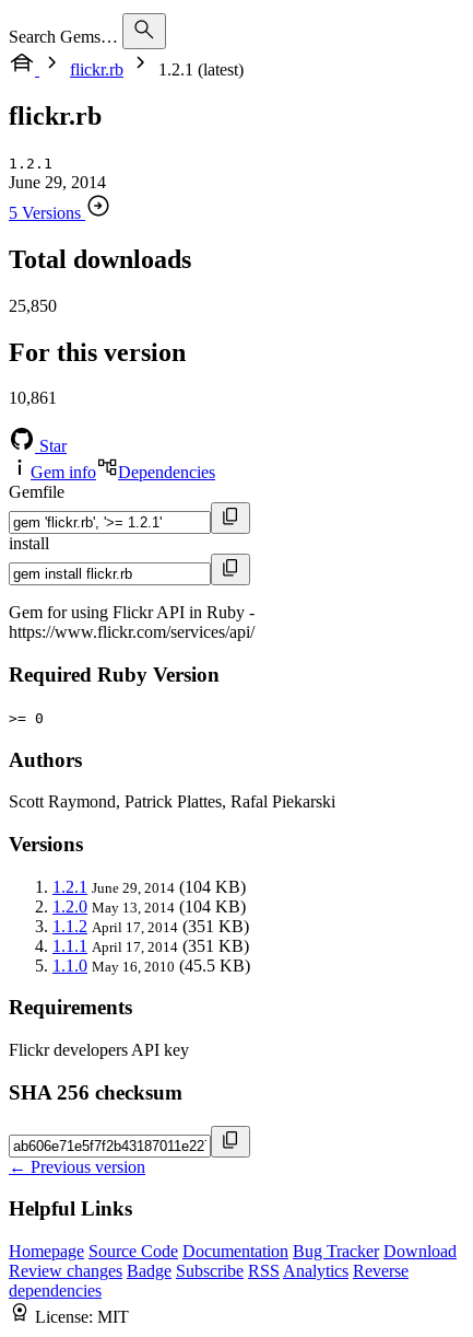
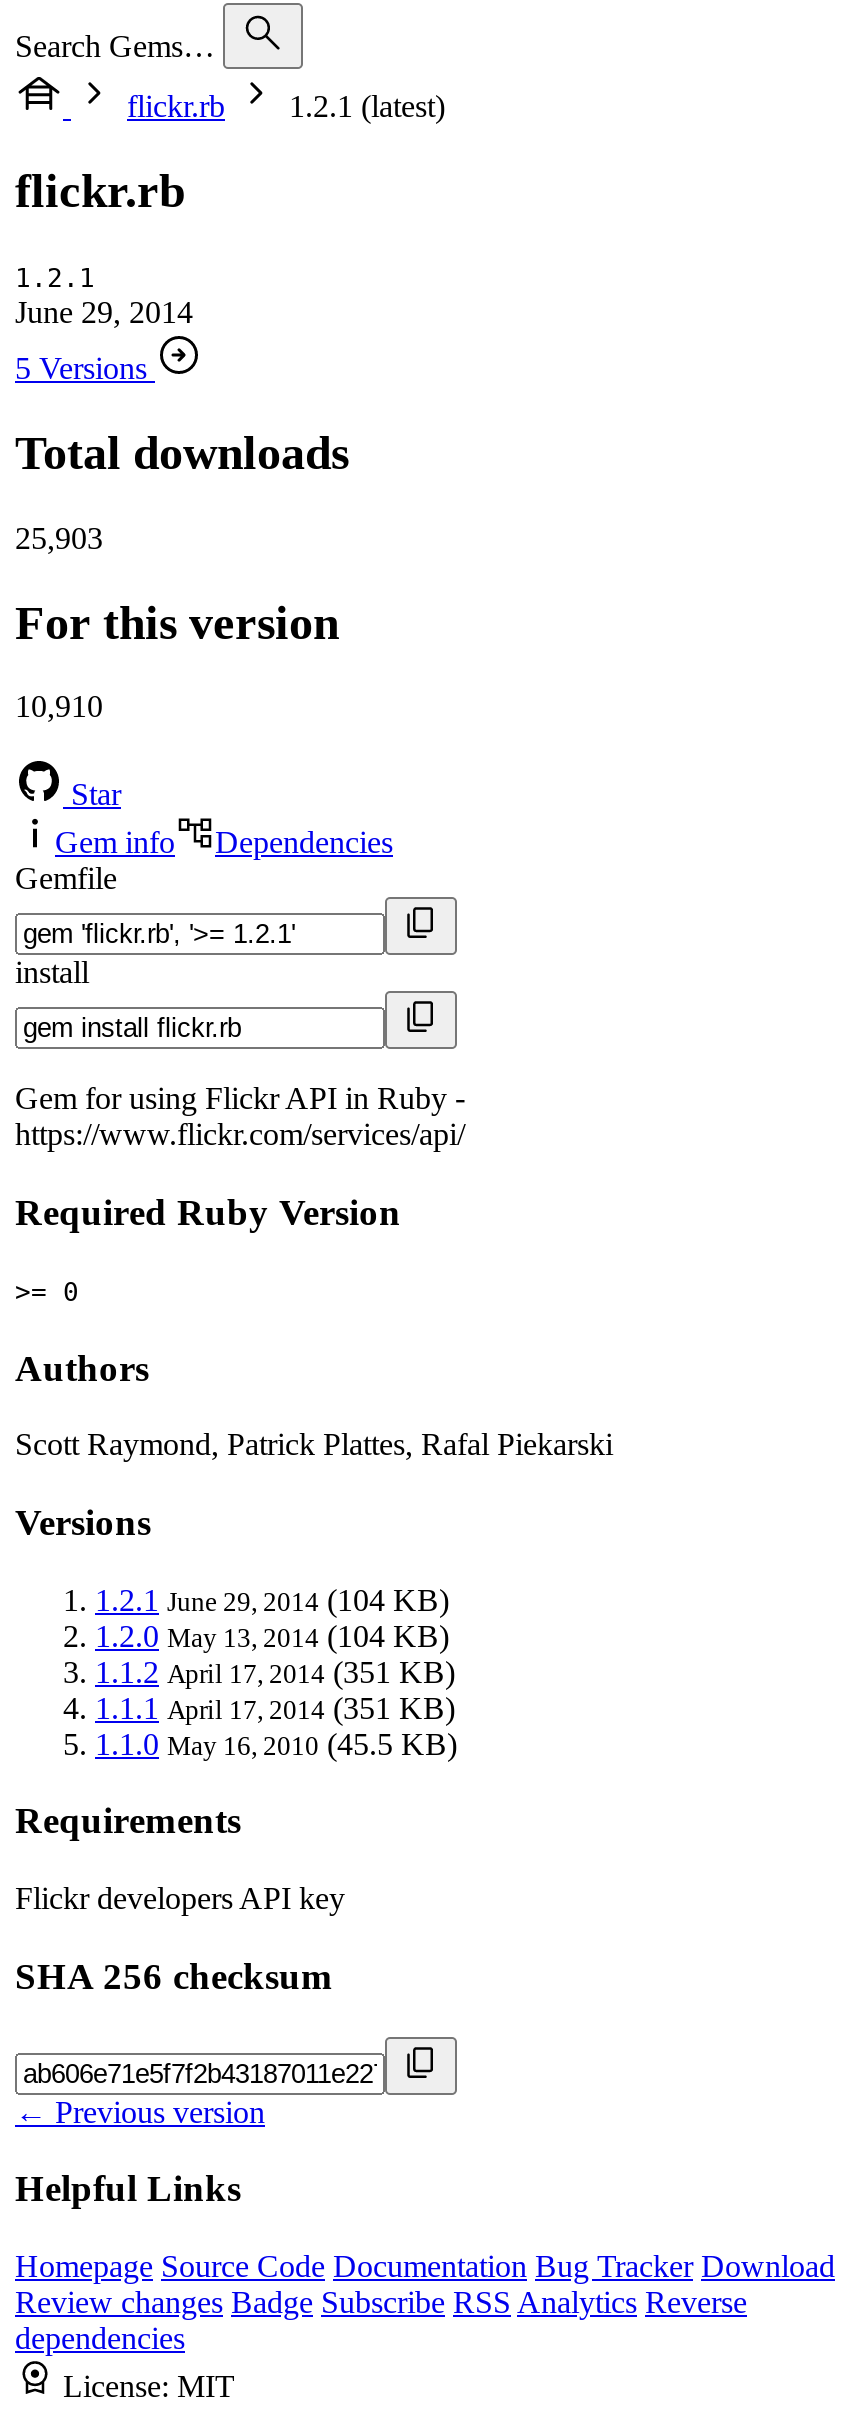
- 25,850
+ 25,903

- 10,861
+ 10,910
